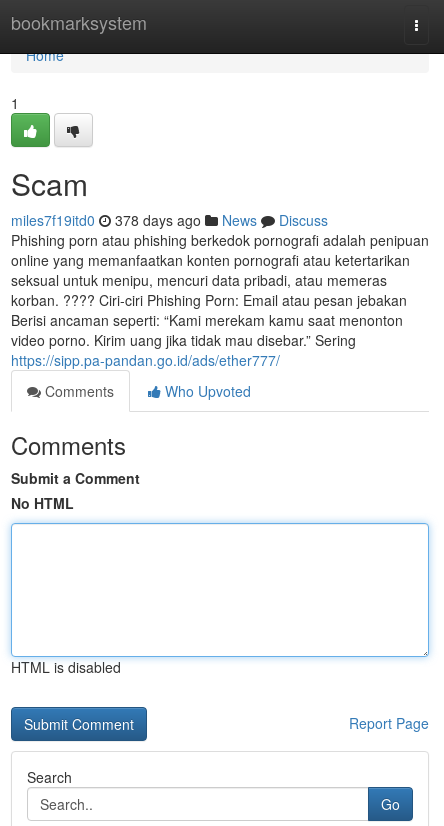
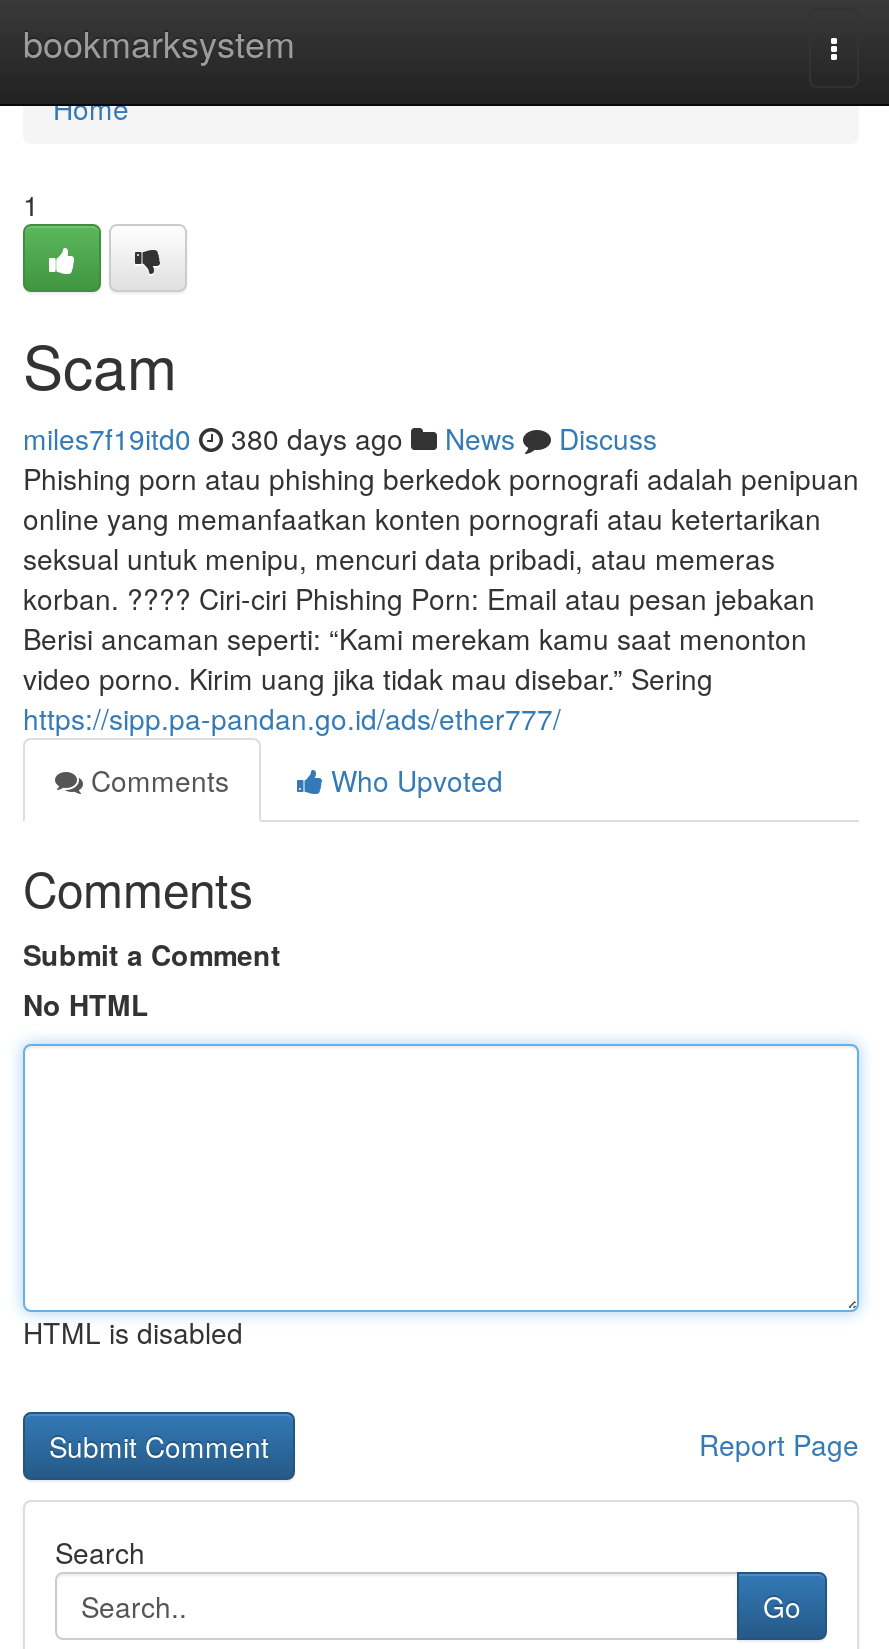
- miles7f19itd0 378 days ago News Discuss
+ miles7f19itd0 380 days ago News Discuss
